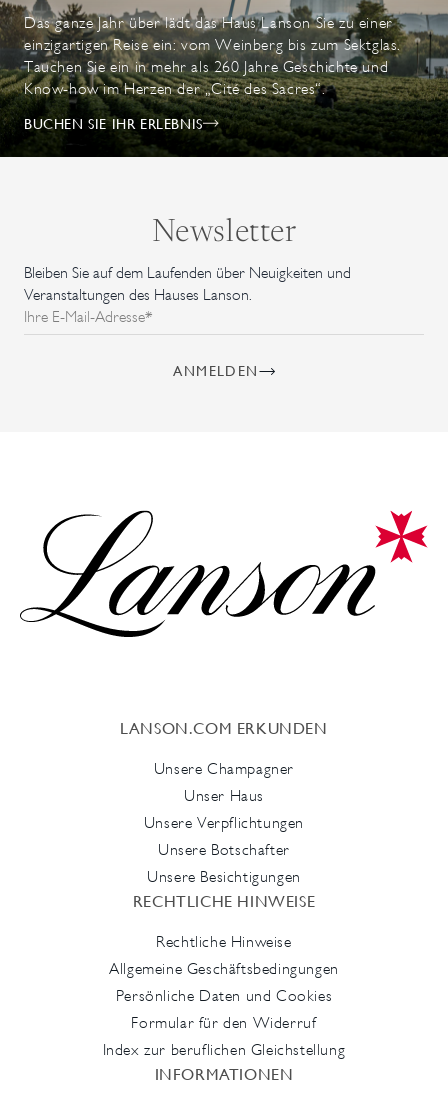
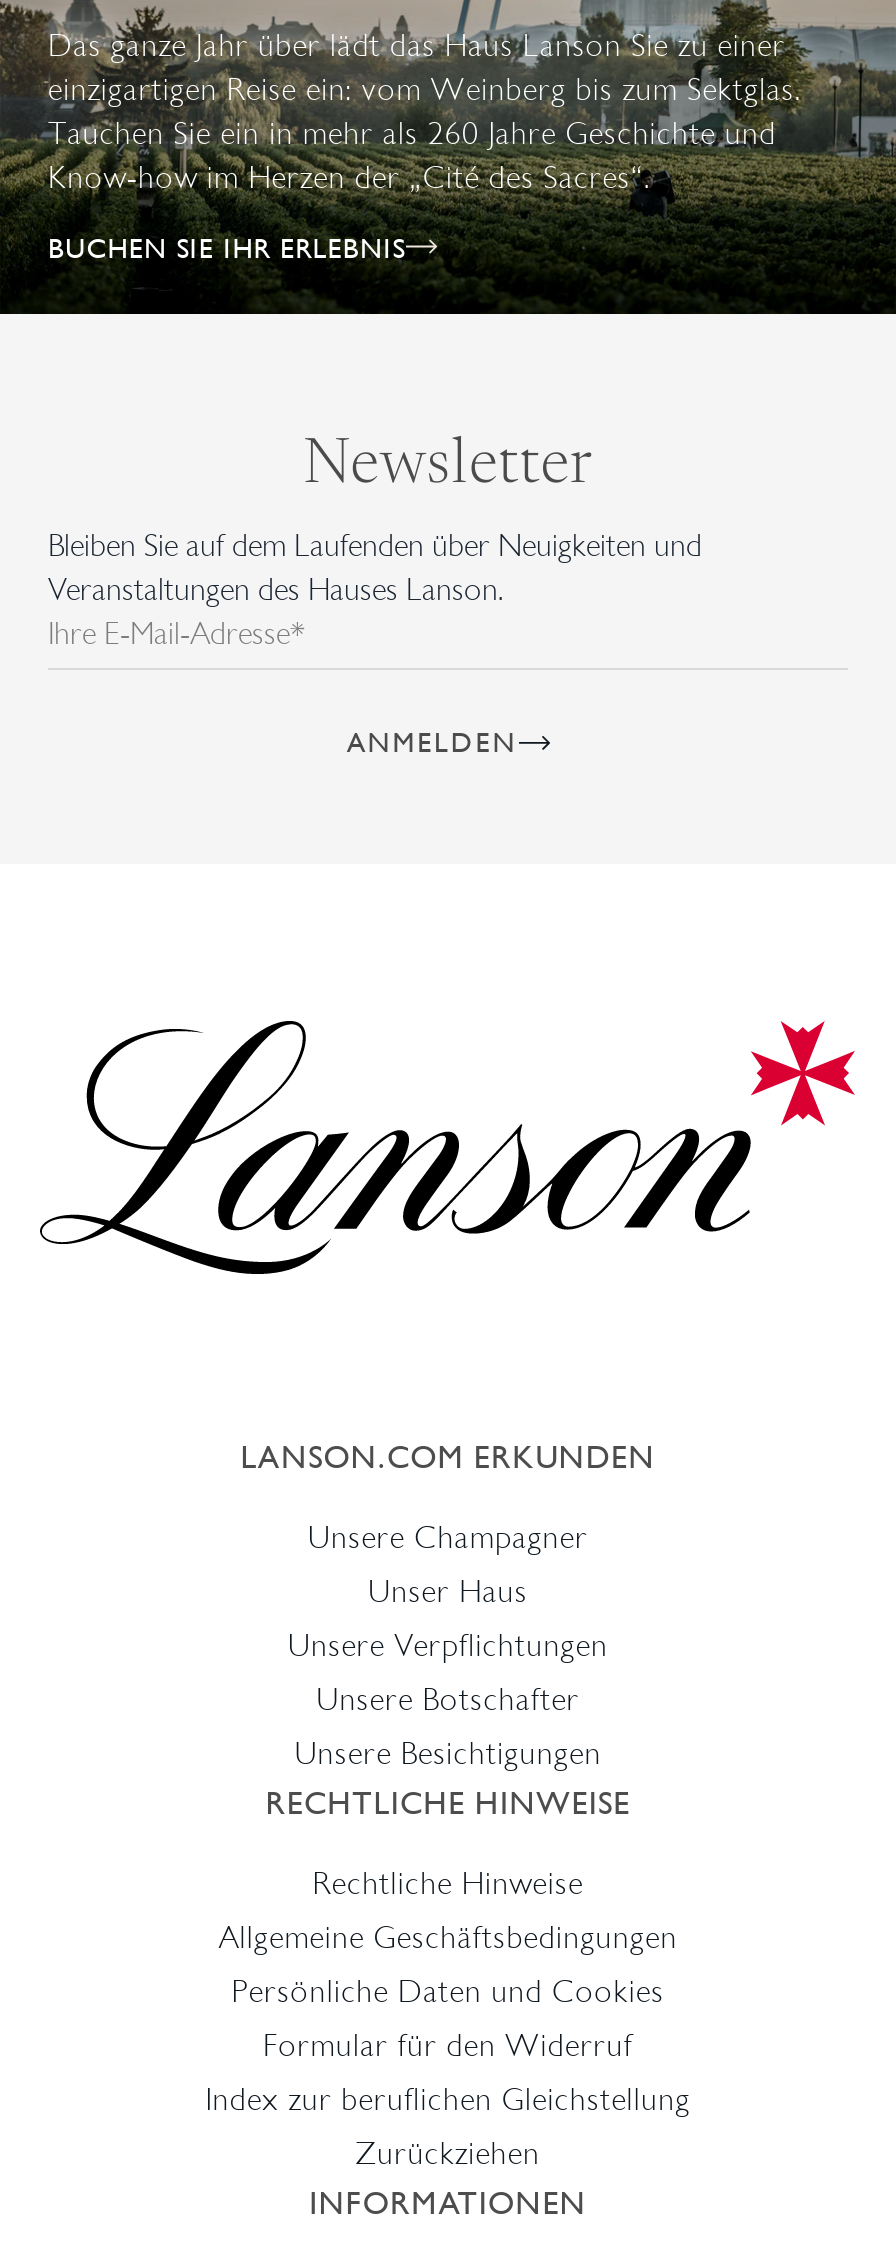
+ Zurückziehen
